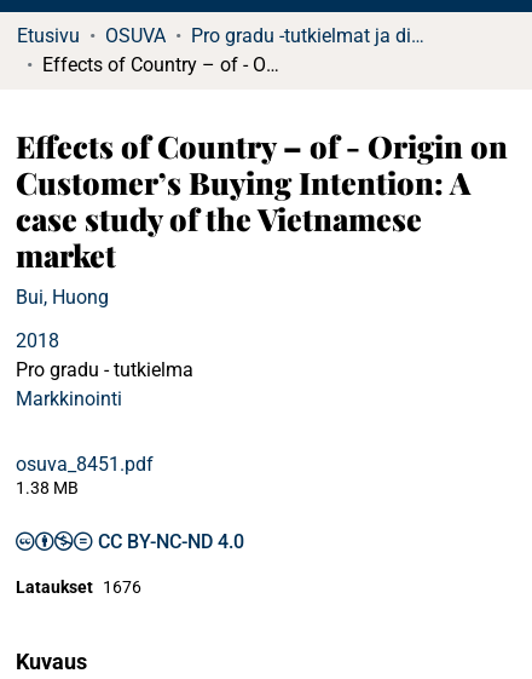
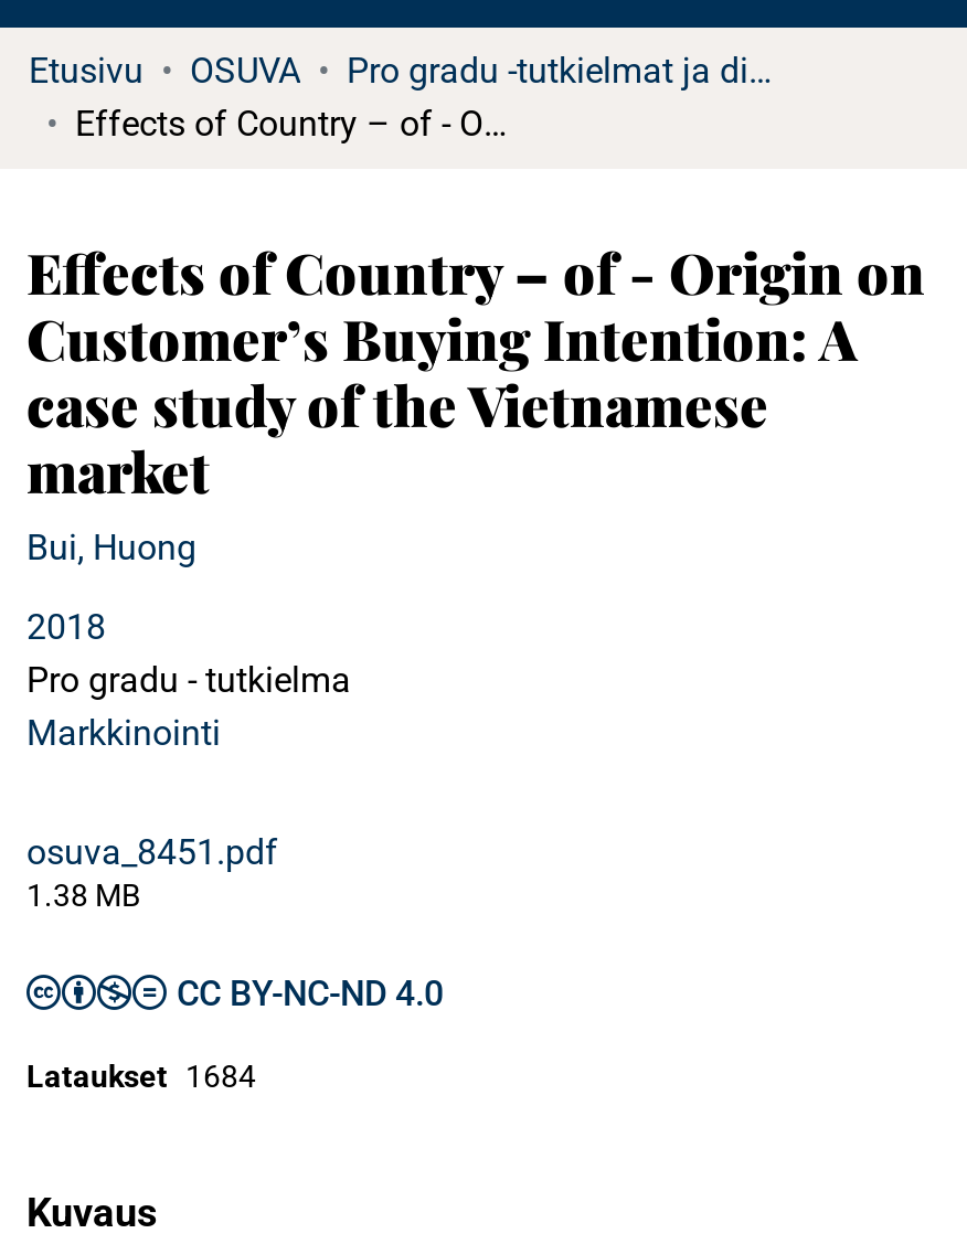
- Lataukset 1676
+ Lataukset 1684
